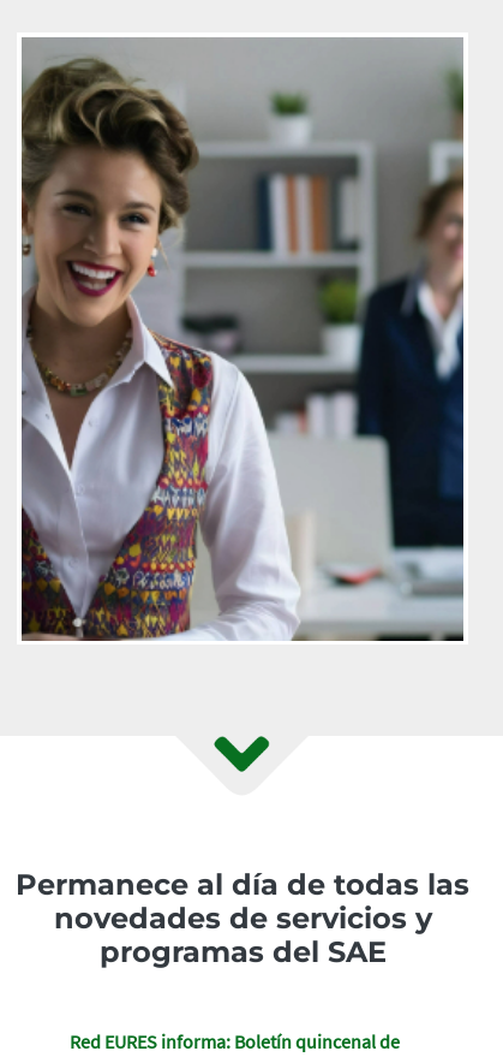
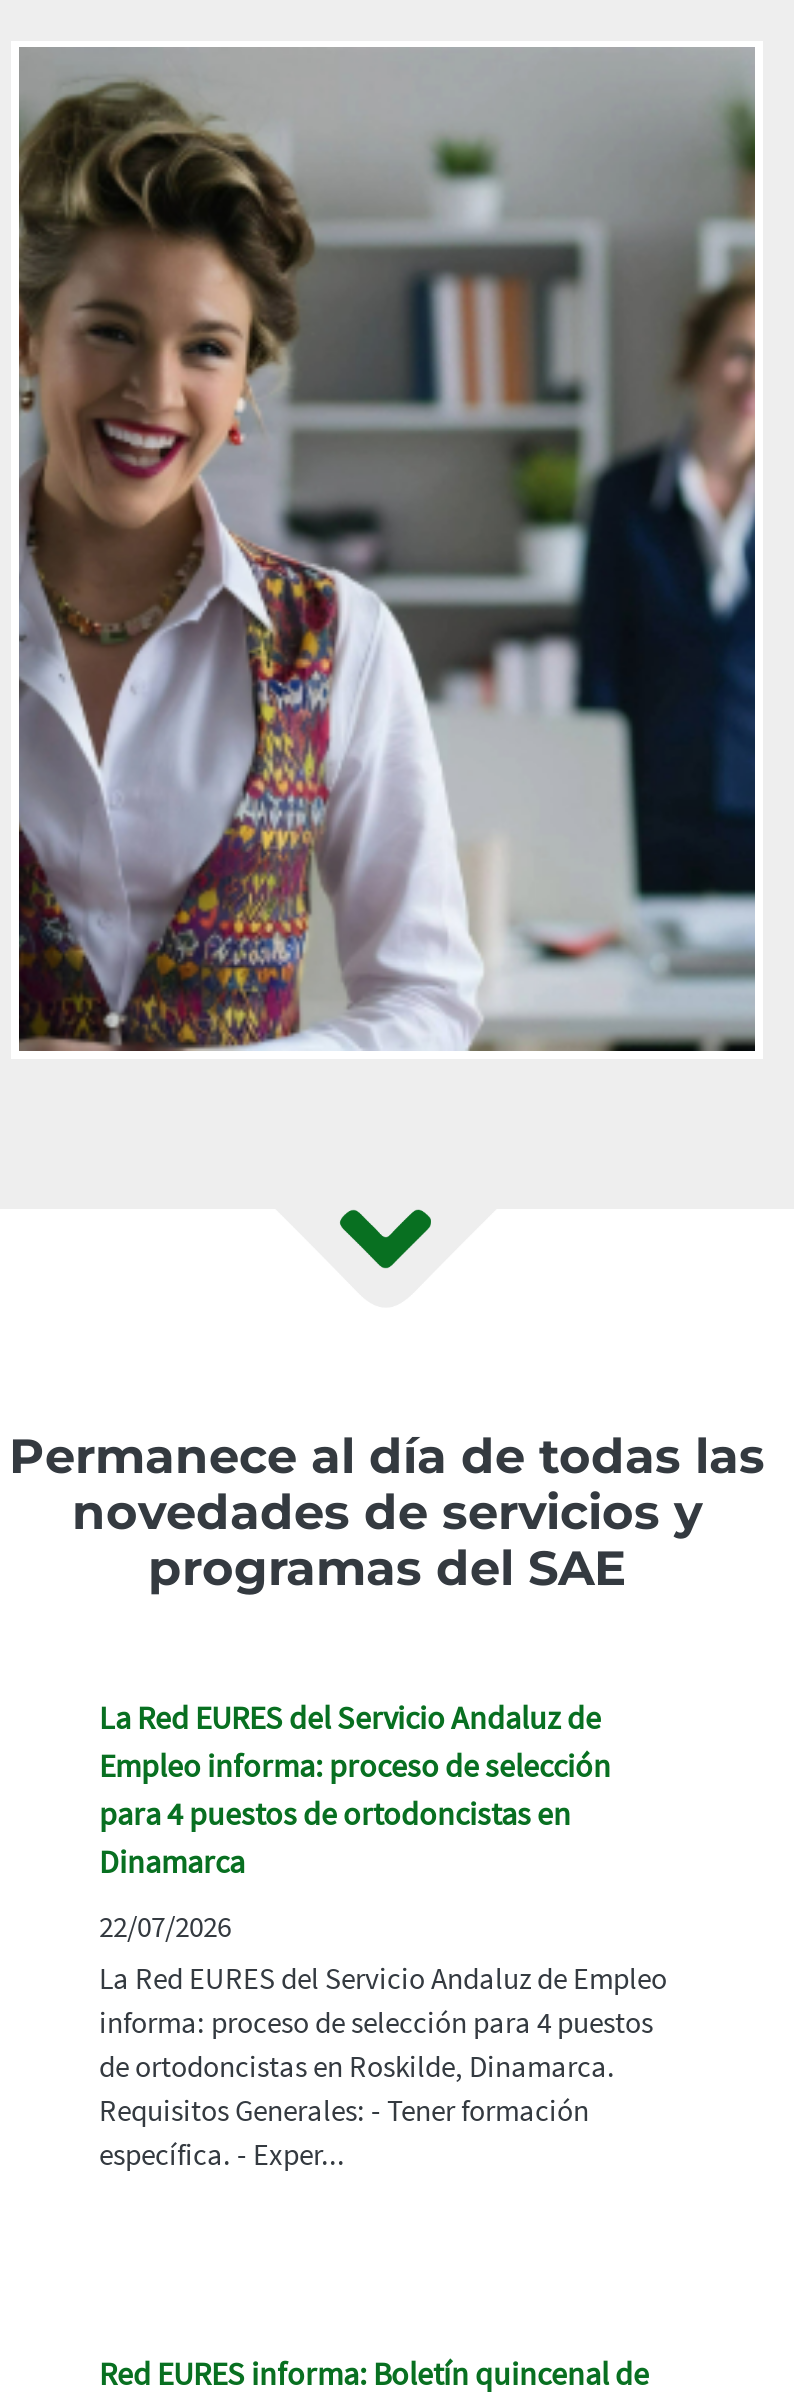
+ La Red EURES del Servicio Andaluz de
+ Empleo informa: proceso de selección
+ para 4 puestos de ortodoncistas en
+ Dinamarca
+ 22/07/2026
+ La Red EURES del Servicio Andaluz de Empleo
+ informa: proceso de selección para 4 puestos
+ de ortodoncistas en Roskilde, Dinamarca.
+ Requisitos Generales: - Tener formación
+ específica. - Exper...
